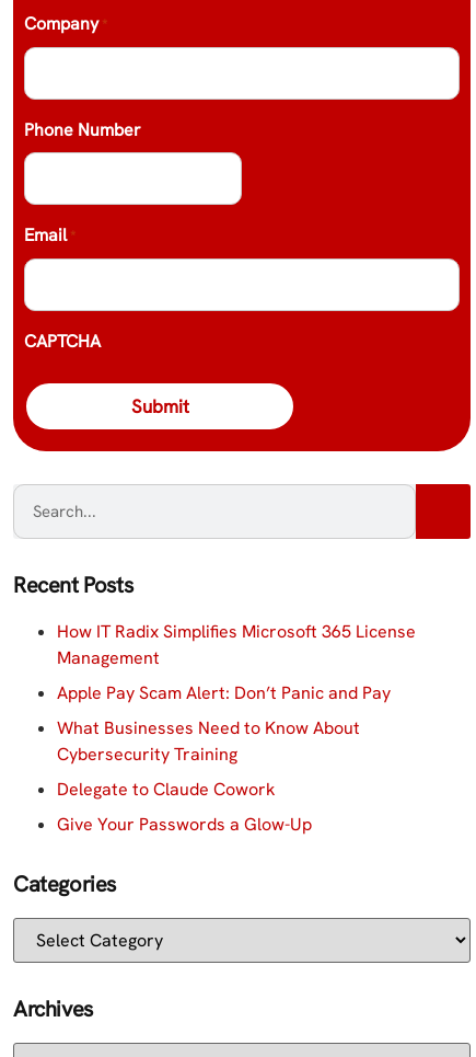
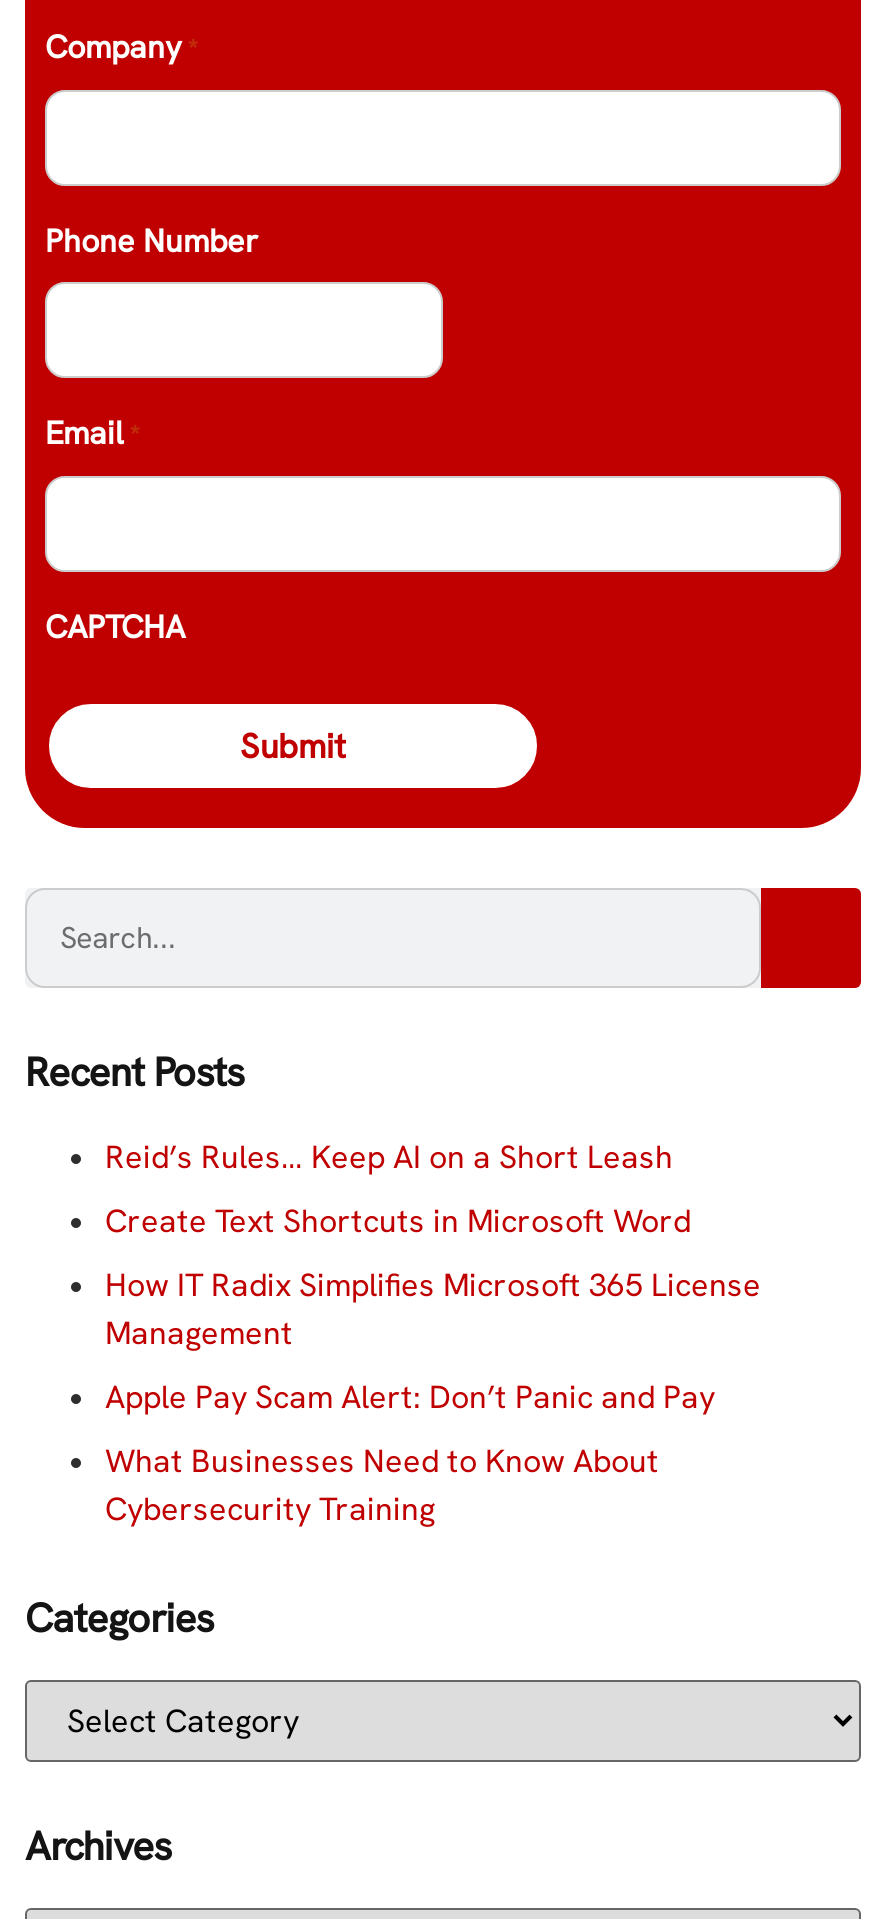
+ Reid’s Rules… Keep AI on a Short Leash
+ Create Text Shortcuts in Microsoft Word

moved down: How IT Radix Simplifies Microsoft 365 License | Management | Apple Pay Scam Alert: Don’t Panic and Pay | What Businesses Need to Know About | Cybersecurity Training

- Delegate to Claude Cowork
- Give Your Passwords a Glow-Up
